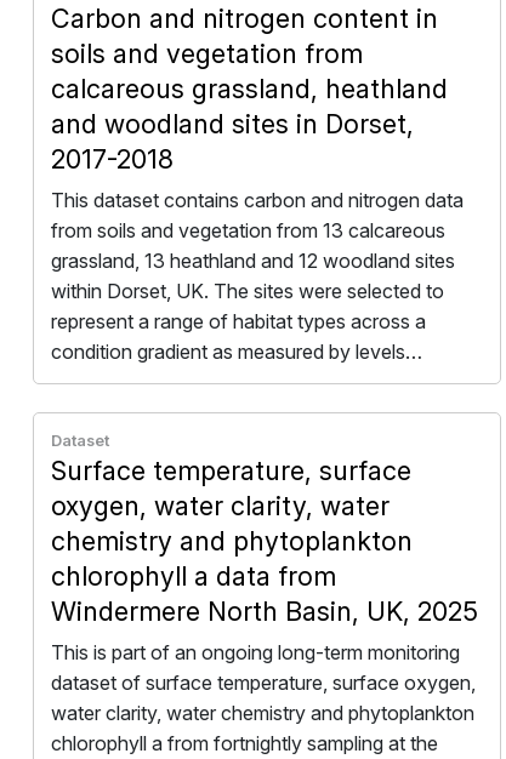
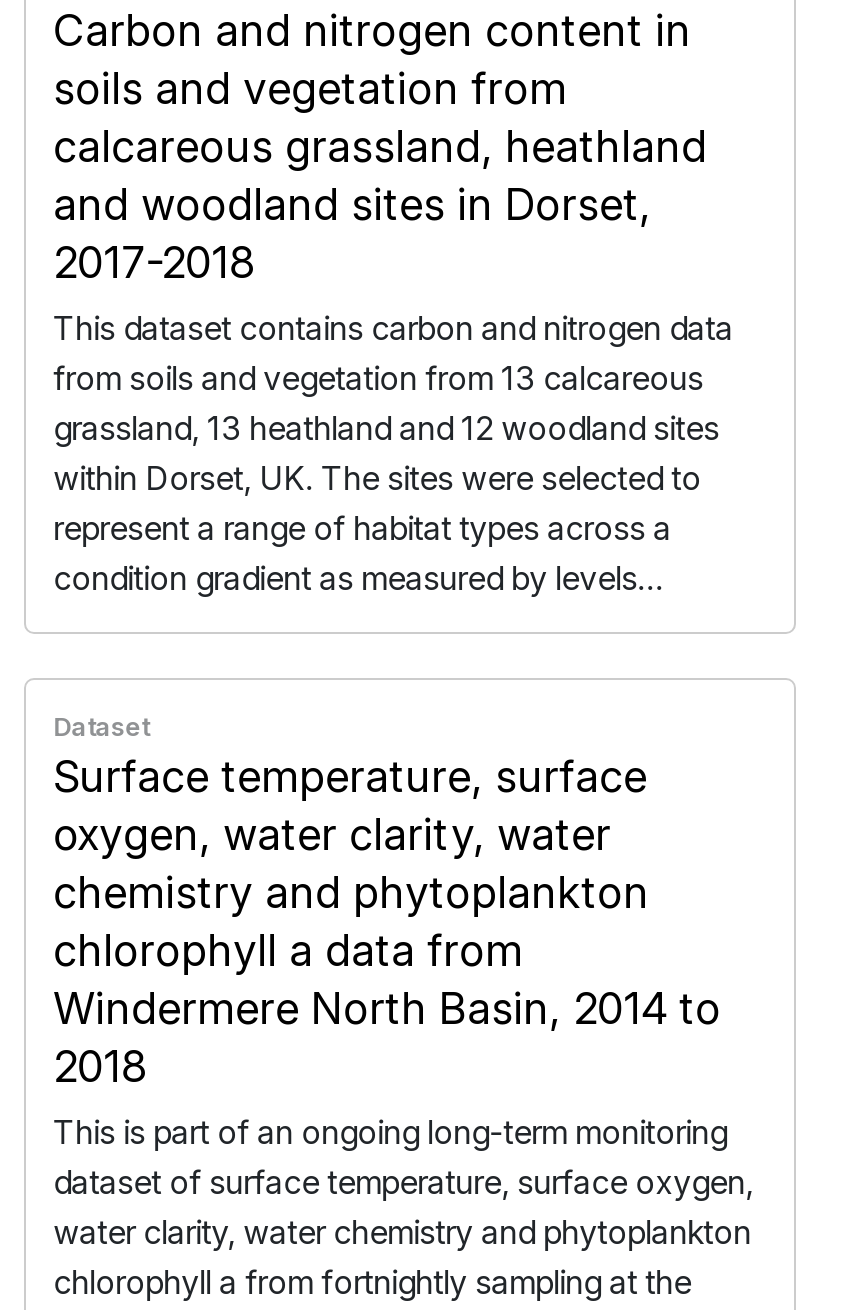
- Windermere North Basin, UK, 2025
+ Windermere North Basin, 2014 to
+ 2018
